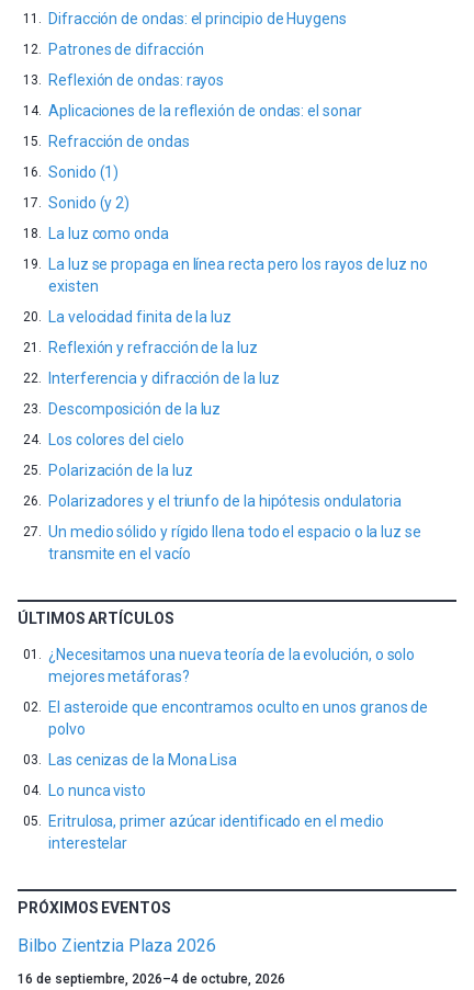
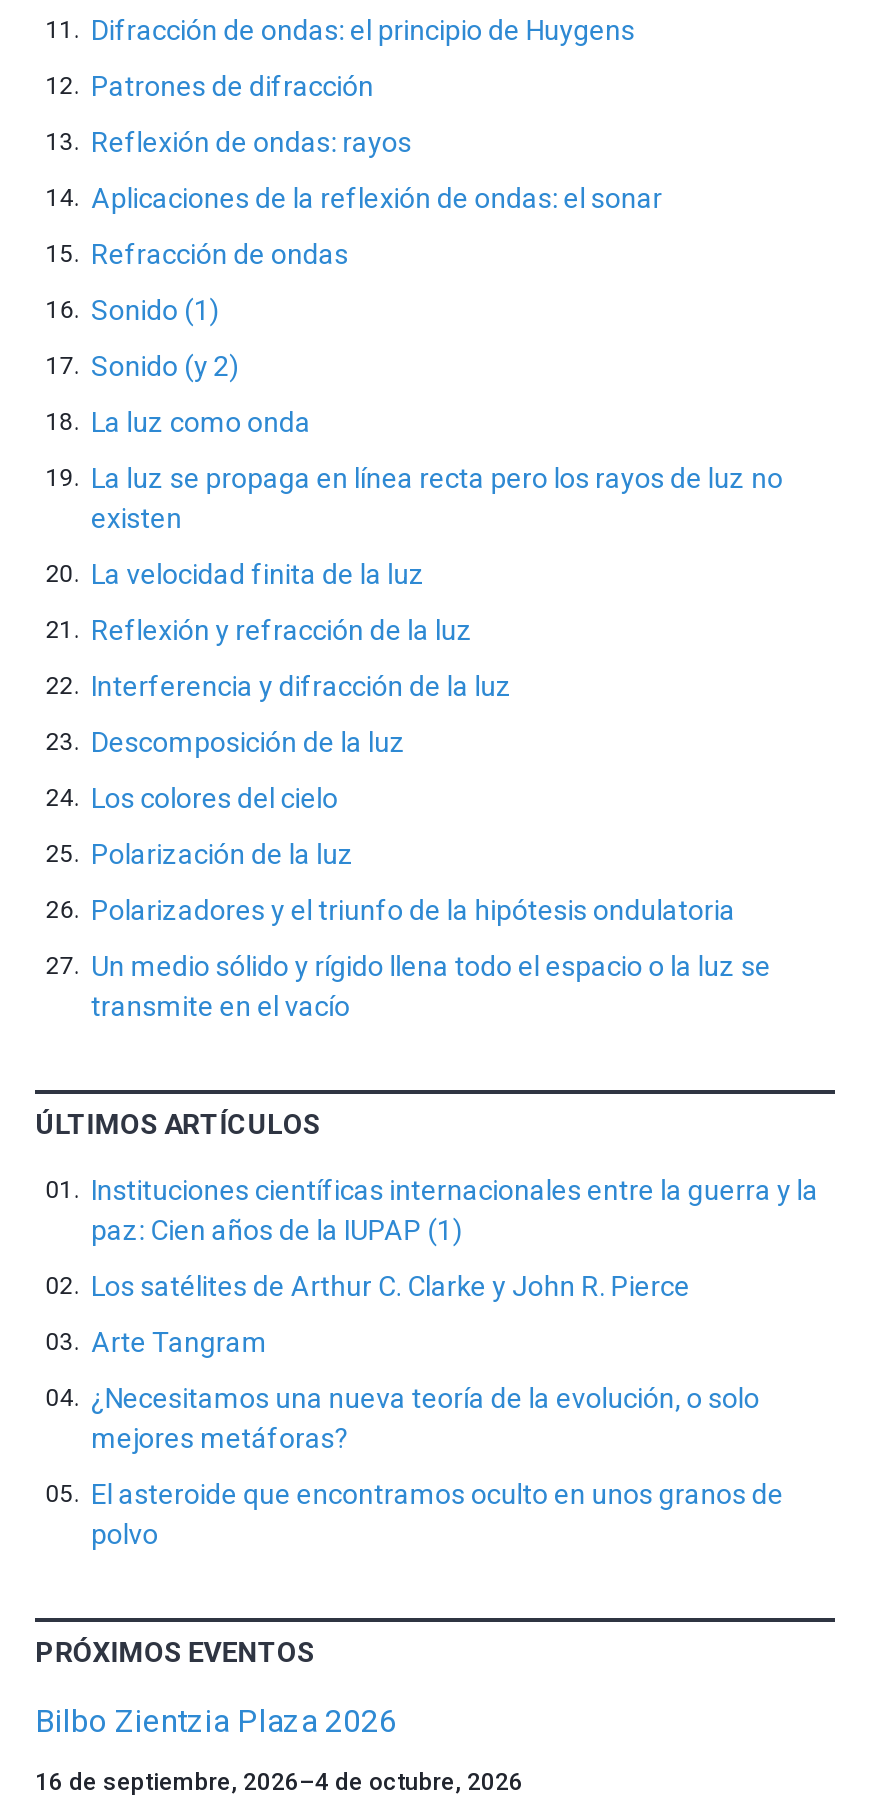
+ Instituciones científicas internacionales entre la guerra y la
+ paz: Cien años de la IUPAP (1)
+ Los satélites de Arthur C. Clarke y John R. Pierce
+ Arte Tangram

moved down: ¿Necesitamos una nueva teoría de la evolución, o solo | mejores metáforas? | El asteroide que encontramos oculto en unos granos de | polvo

- Las cenizas de la Mona Lisa
- Lo nunca visto
- Eritrulosa, primer azúcar identificado en el medio
- interestelar
